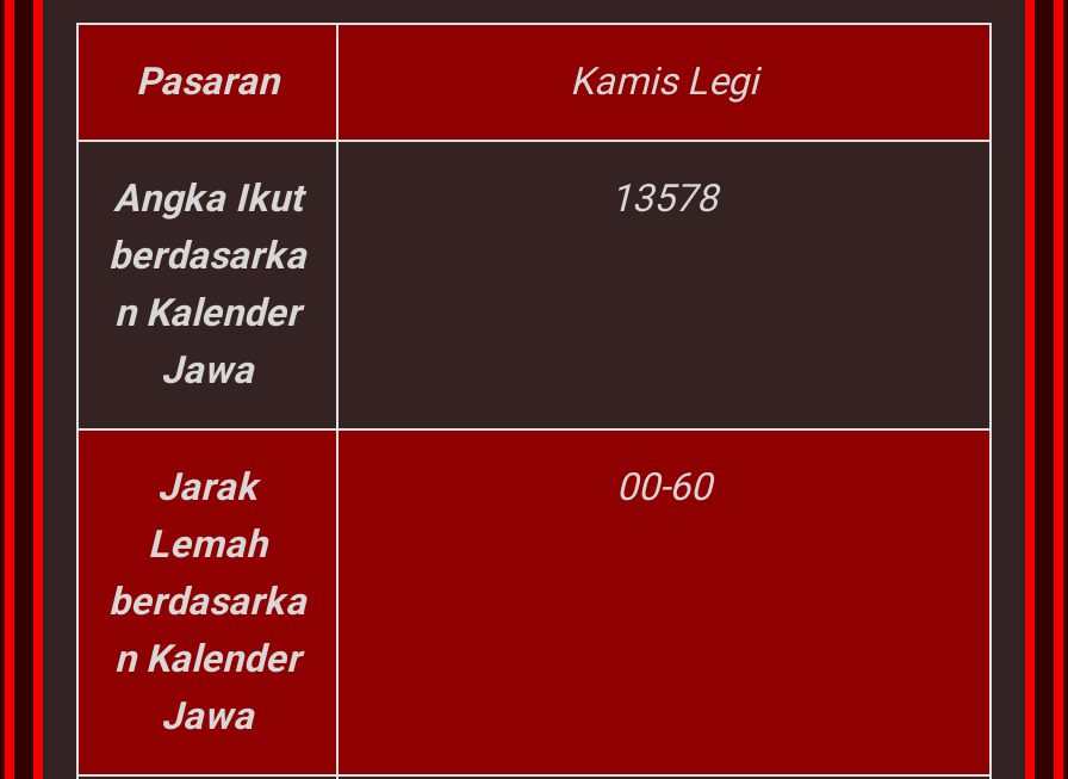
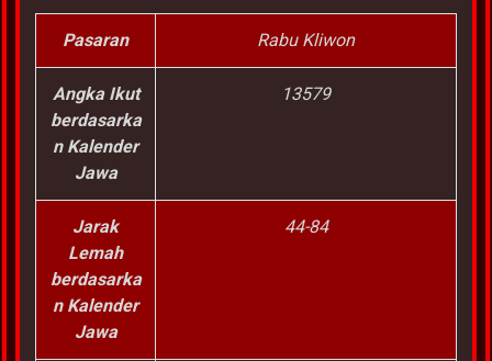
- Kamis Legi
+ Rabu Kliwon

- 13578
+ 13579

- 00-60
+ 44-84
